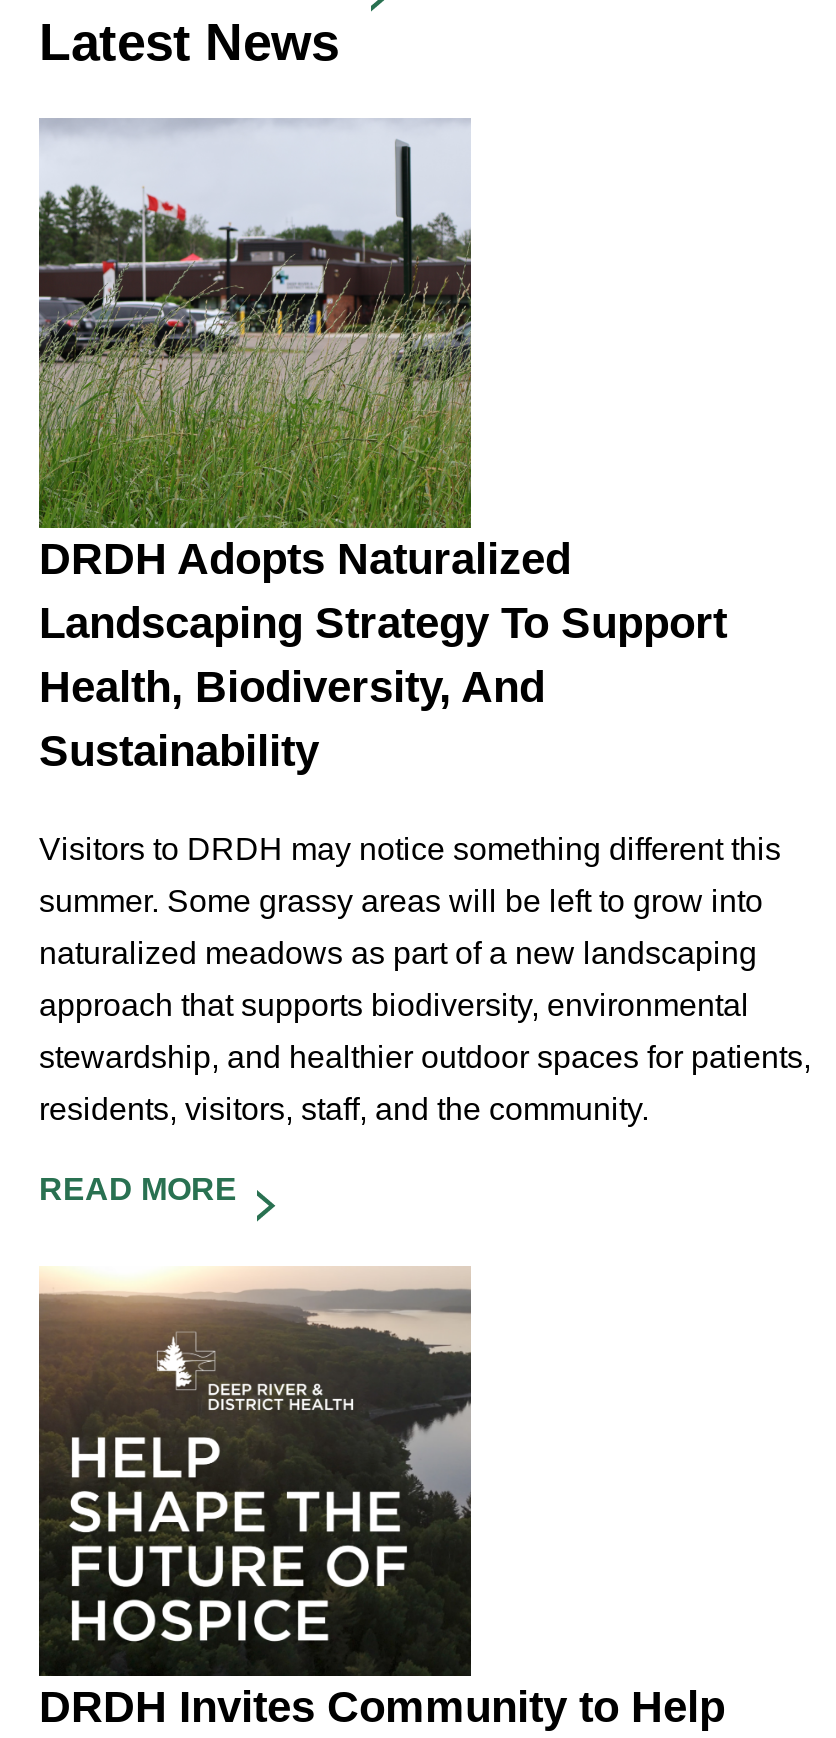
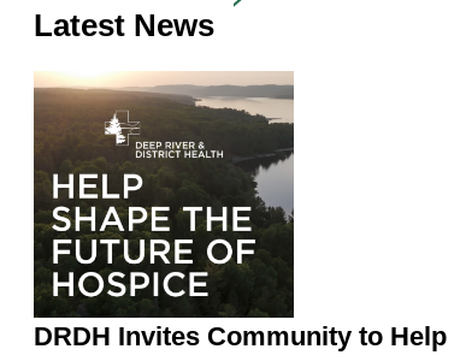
- [image]
- DRDH Adopts Naturalized
- Landscaping Strategy To Support
- Health, Biodiversity, And
- Sustainability
- Visitors to DRDH may notice something different this
- summer. Some grassy areas will be left to grow into
- naturalized meadows as part of a new landscaping
- approach that supports biodiversity, environmental
- stewardship, and healthier outdoor spaces for patients,
- residents, visitors, staff, and the community.
- READ MORE
